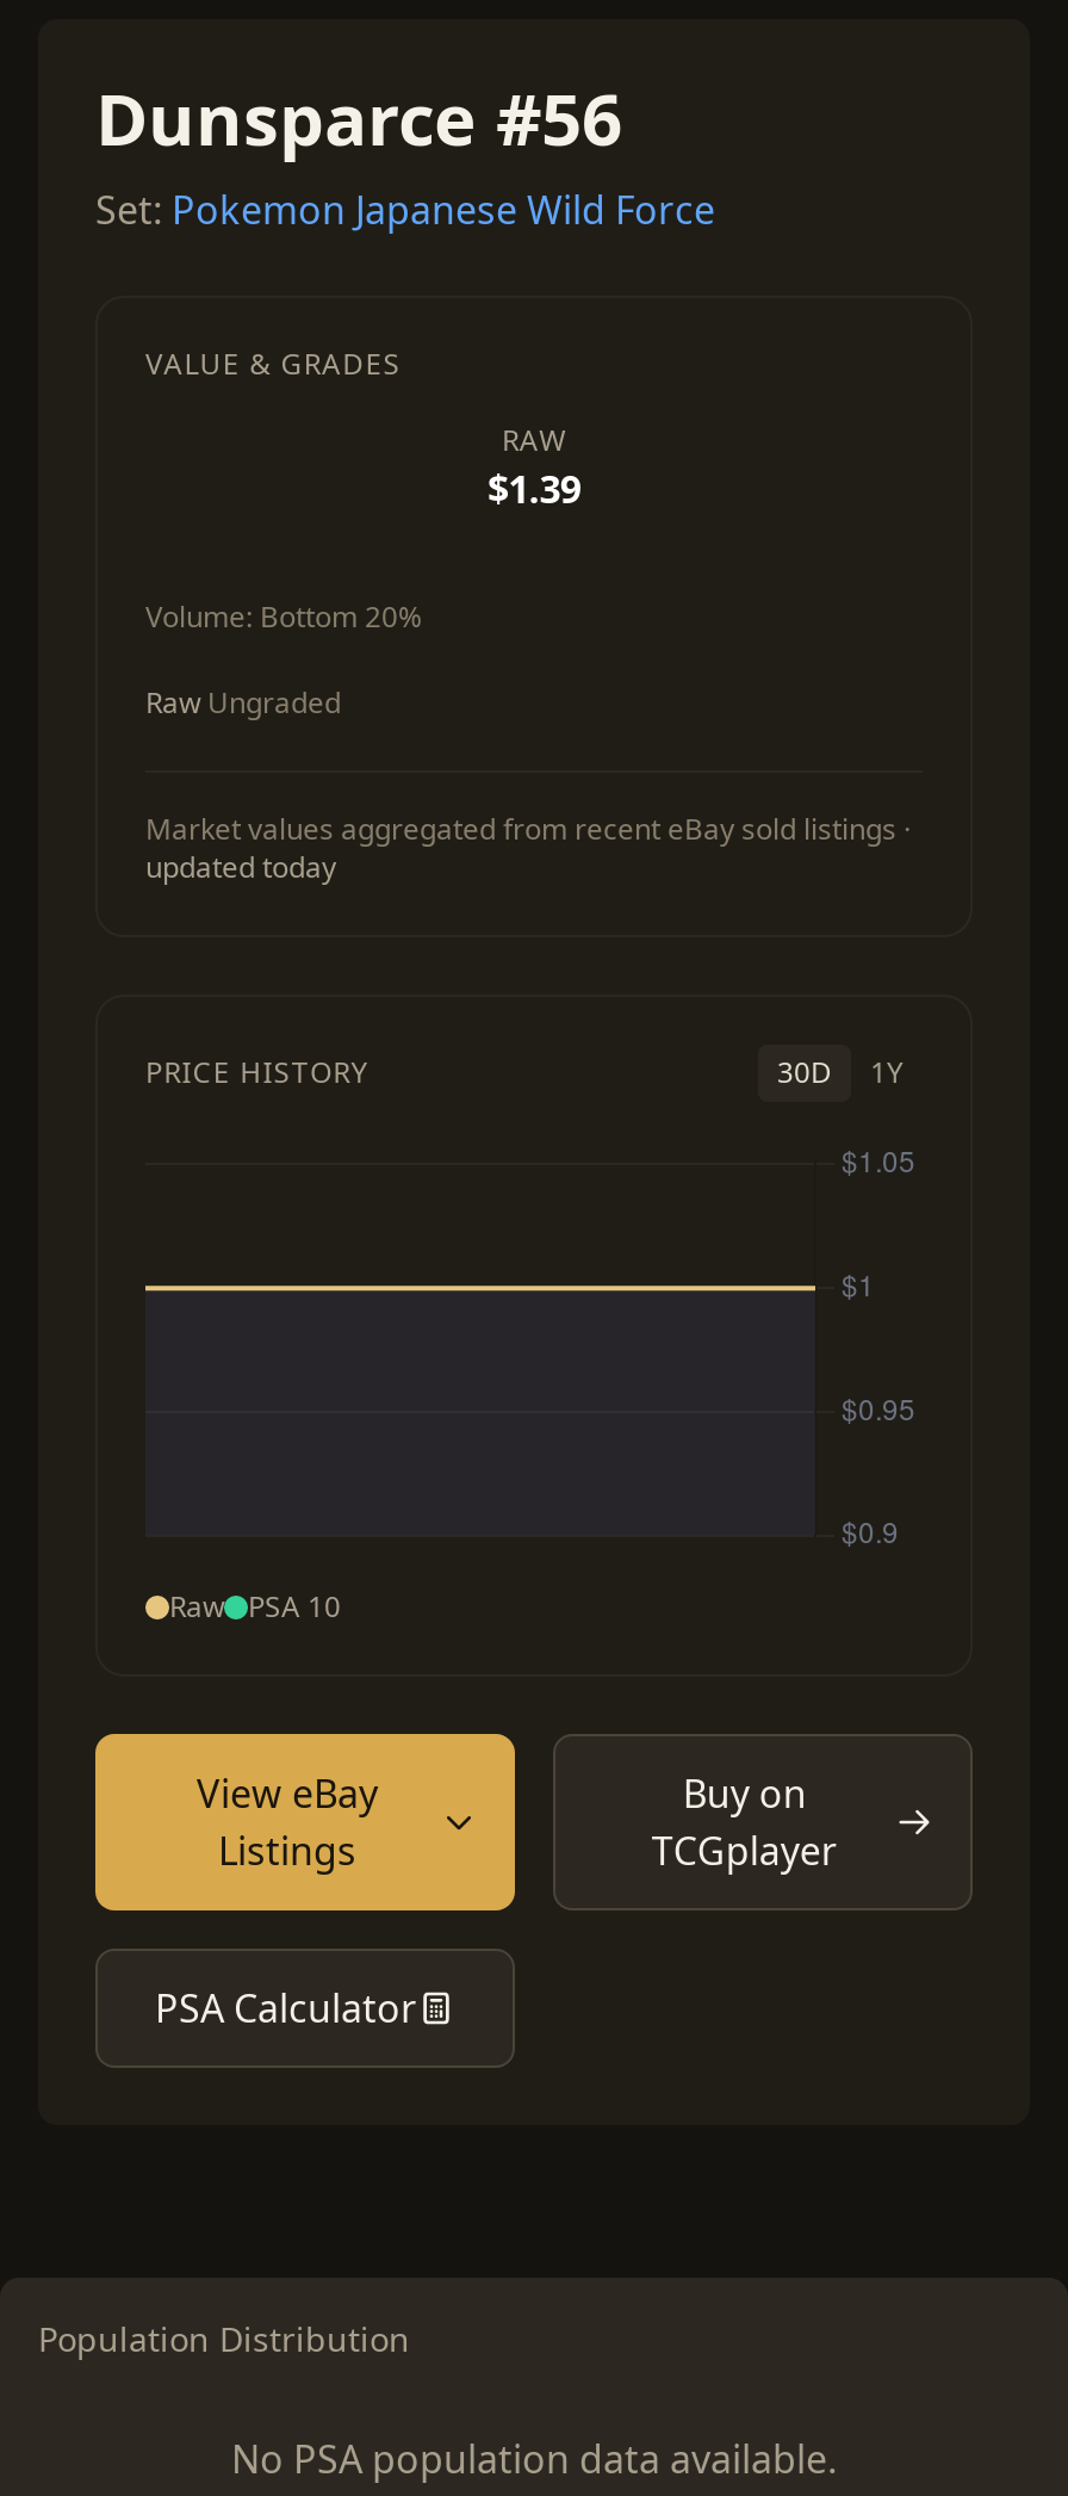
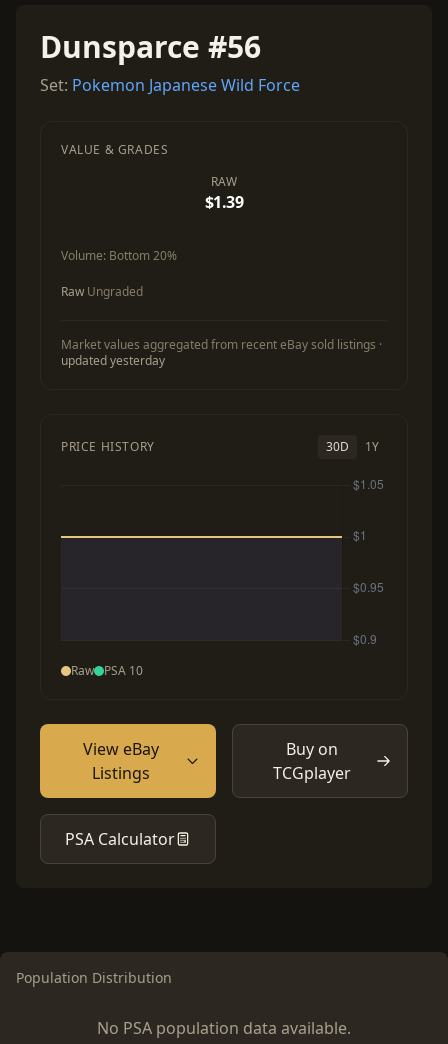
- updated today
+ updated yesterday
